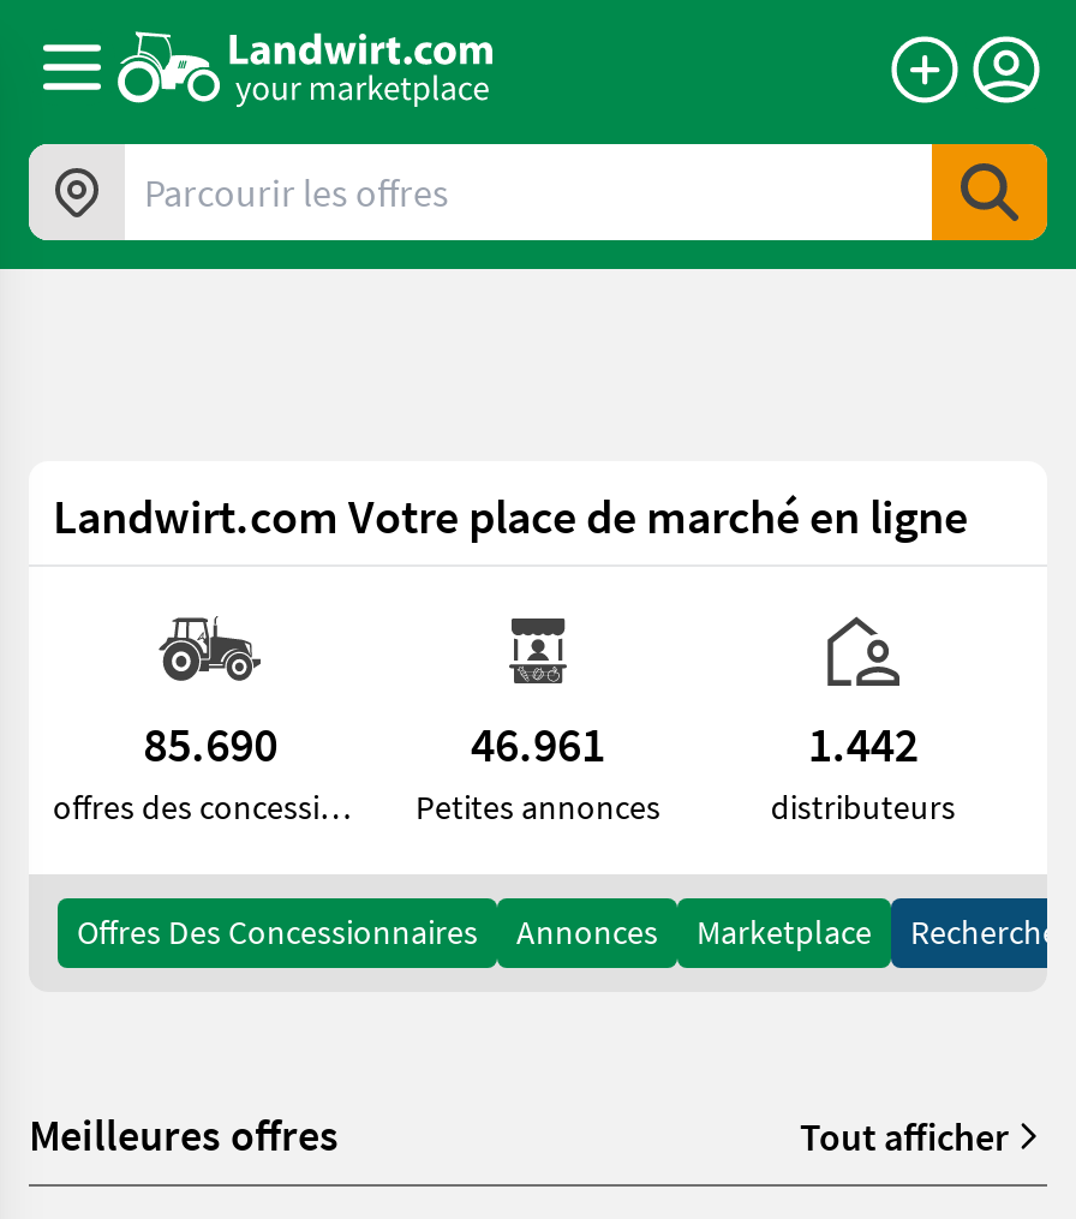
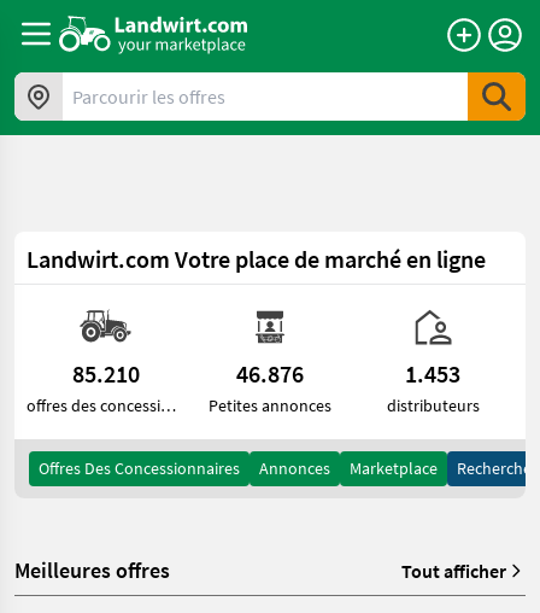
- 85.690
+ 85.210

- 46.961
+ 46.876

- 1.442
+ 1.453
